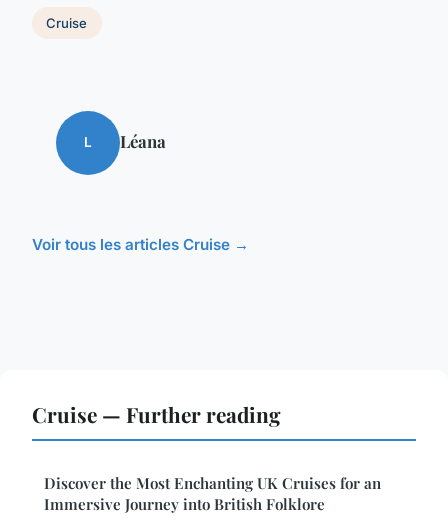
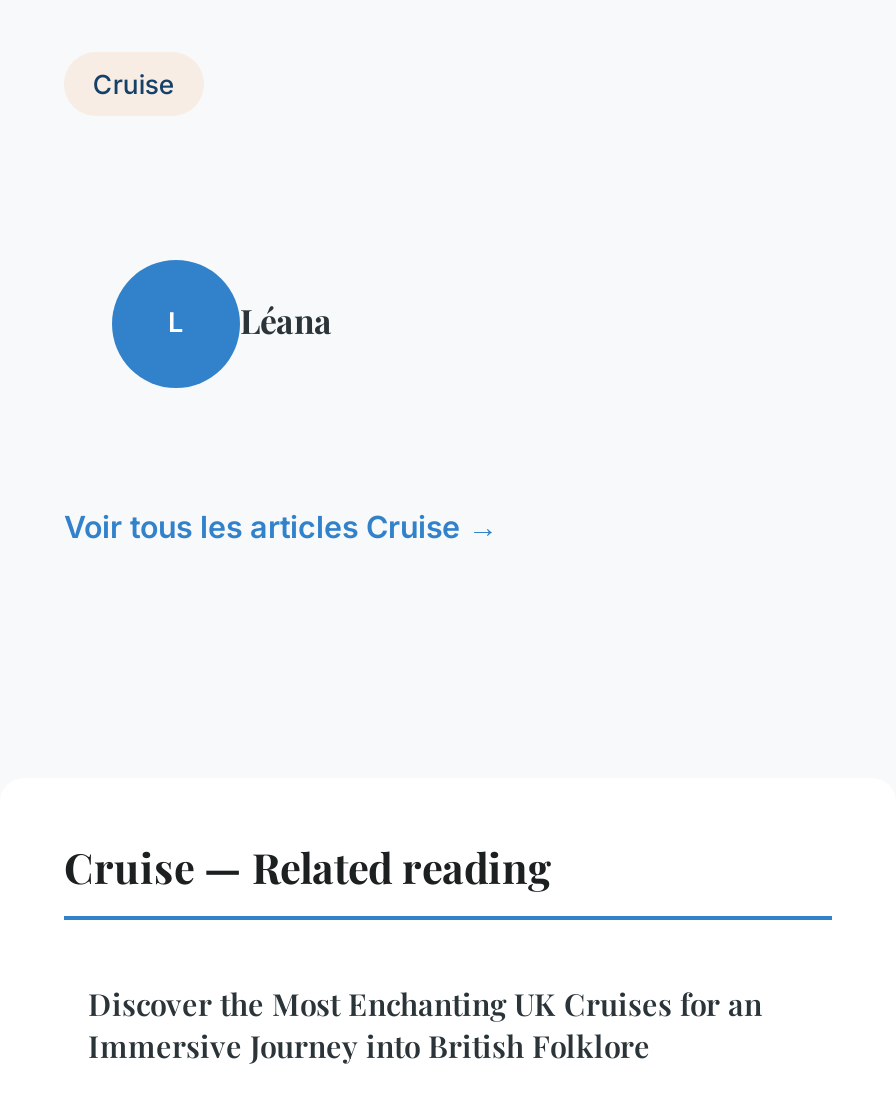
- Cruise — Further reading
+ Cruise — Related reading
